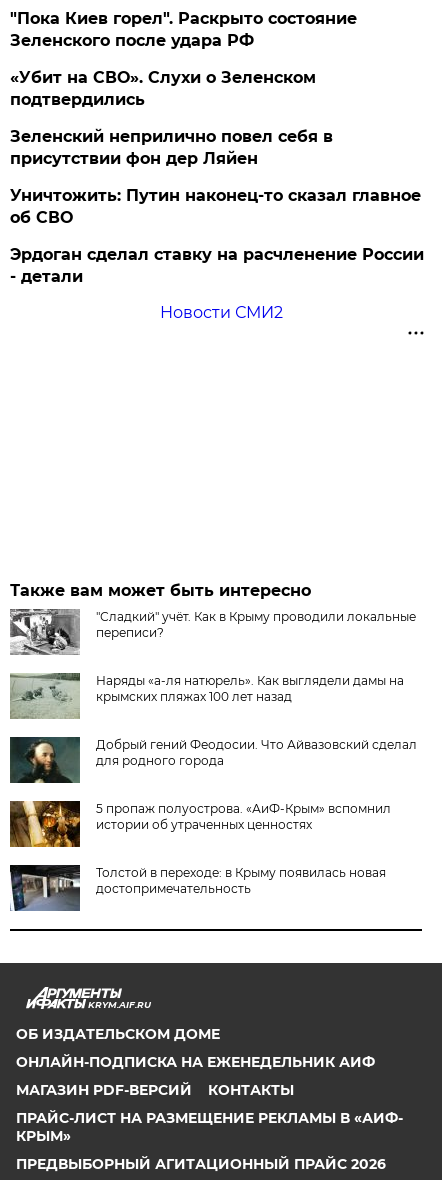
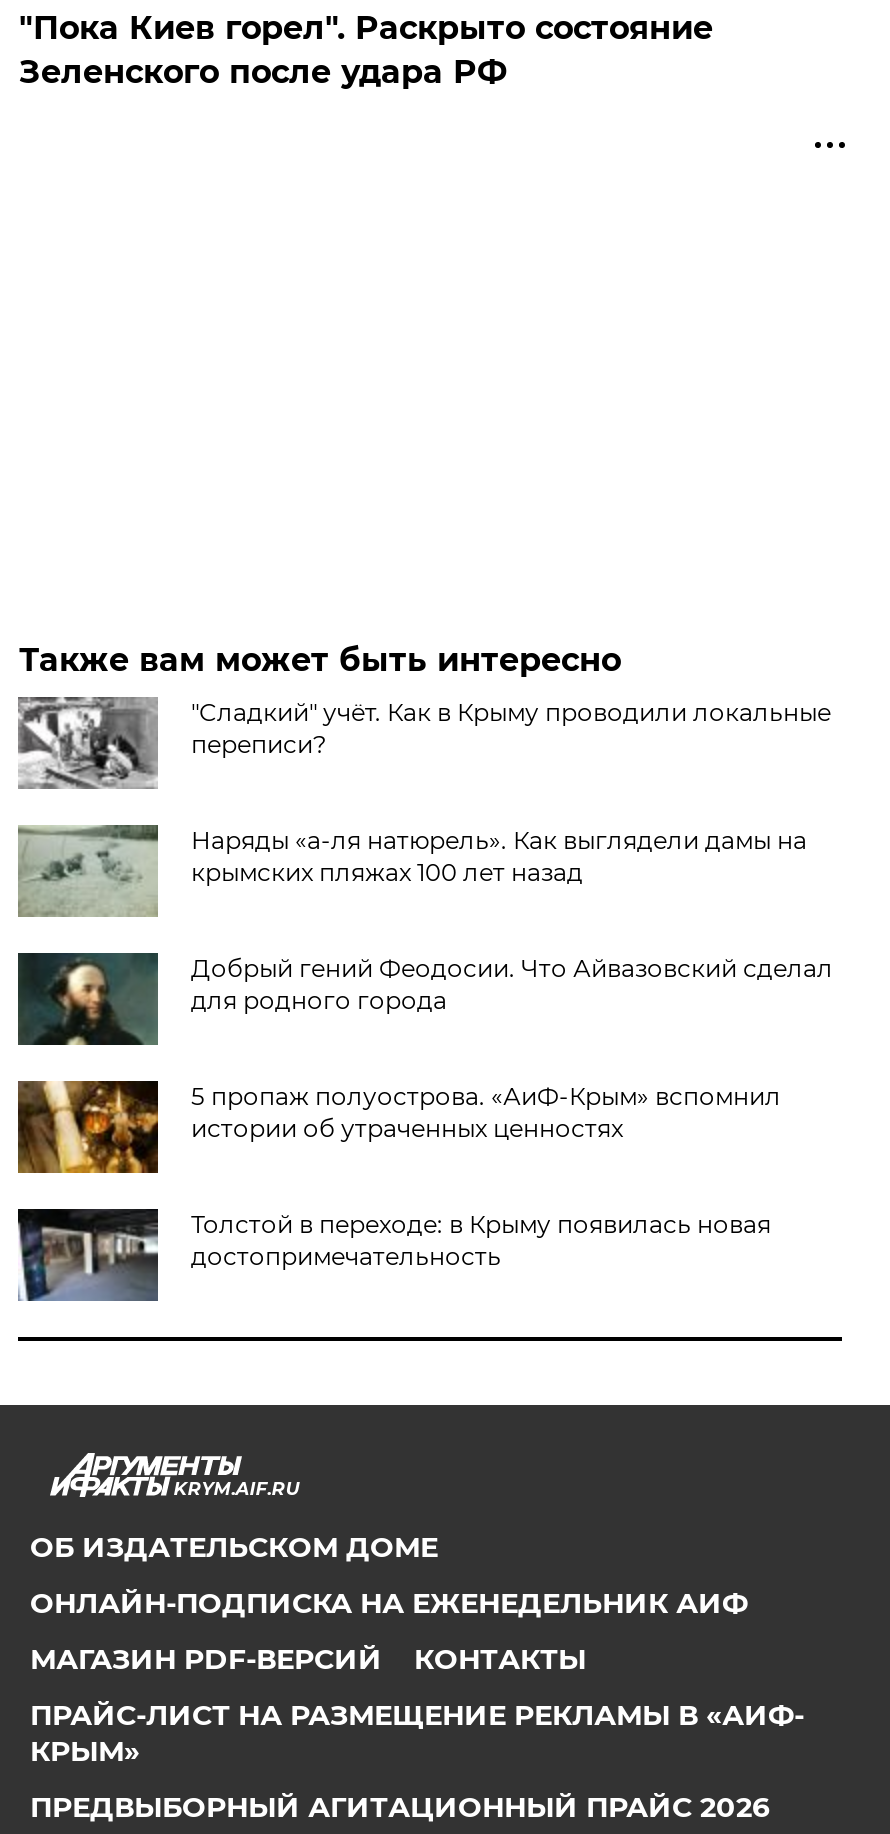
- «Убит на СВО». Слухи о Зеленском
- подтвердились
- Зеленский неприлично повел cебя в
- присутствии фон дер Ляйен
- Уничтожить: Путин наконец-то сказал главное
- об СВО
- Эрдоган сделал ставку на расчленение России
- - детали
- Новости СМИ2
